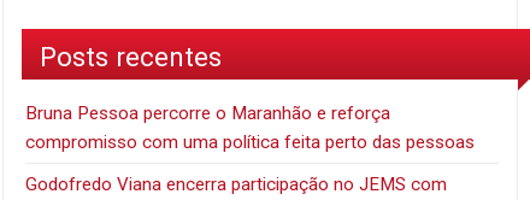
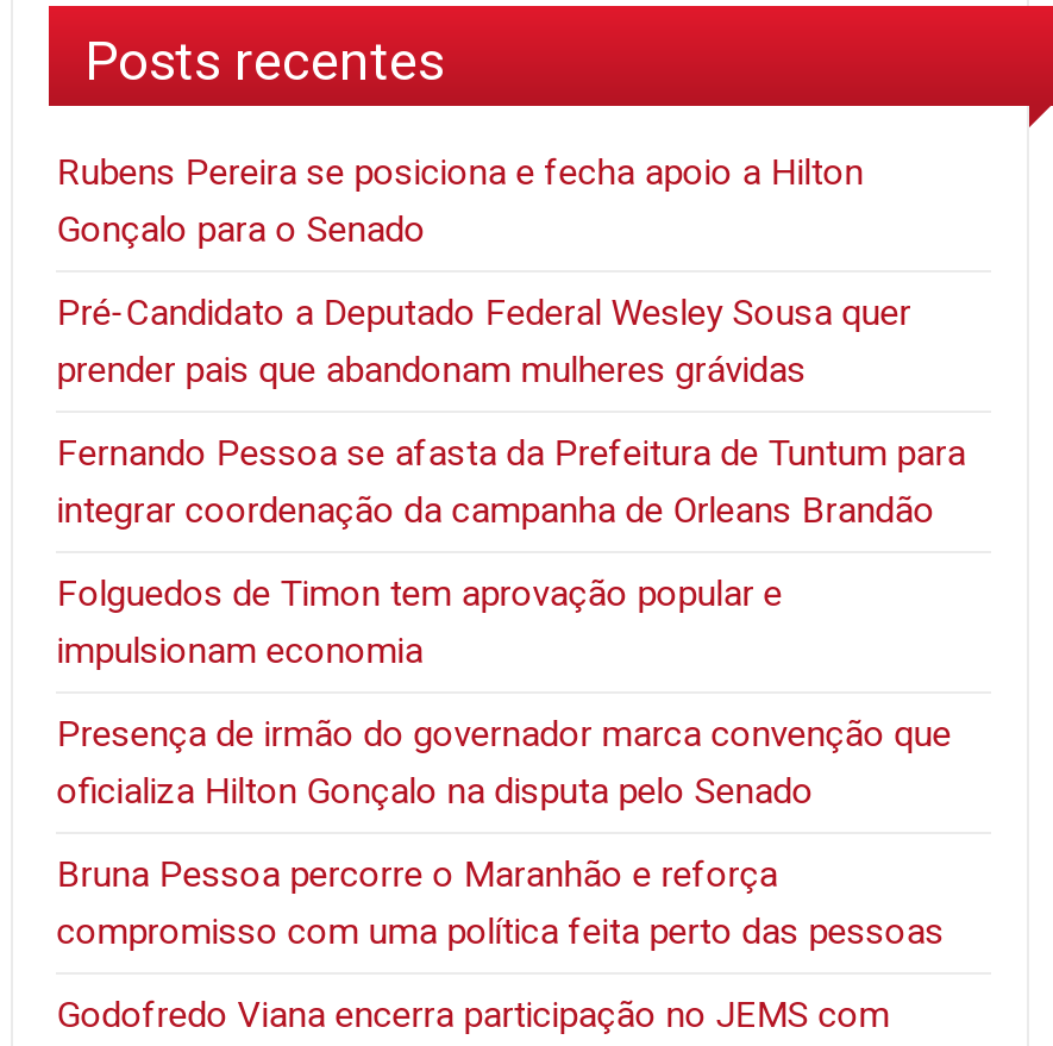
+ Rubens Pereira se posiciona e fecha apoio a Hilton
+ Gonçalo para o Senado
+ Pré-Candidato a Deputado Federal Wesley Sousa quer
+ prender pais que abandonam mulheres grávidas
+ Fernando Pessoa se afasta da Prefeitura de Tuntum para
+ integrar coordenação da campanha de Orleans Brandão
+ Folguedos de Timon tem aprovação popular e
+ impulsionam economia
+ Presença de irmão do governador marca convenção que
+ oficializa Hilton Gonçalo na disputa pelo Senado
